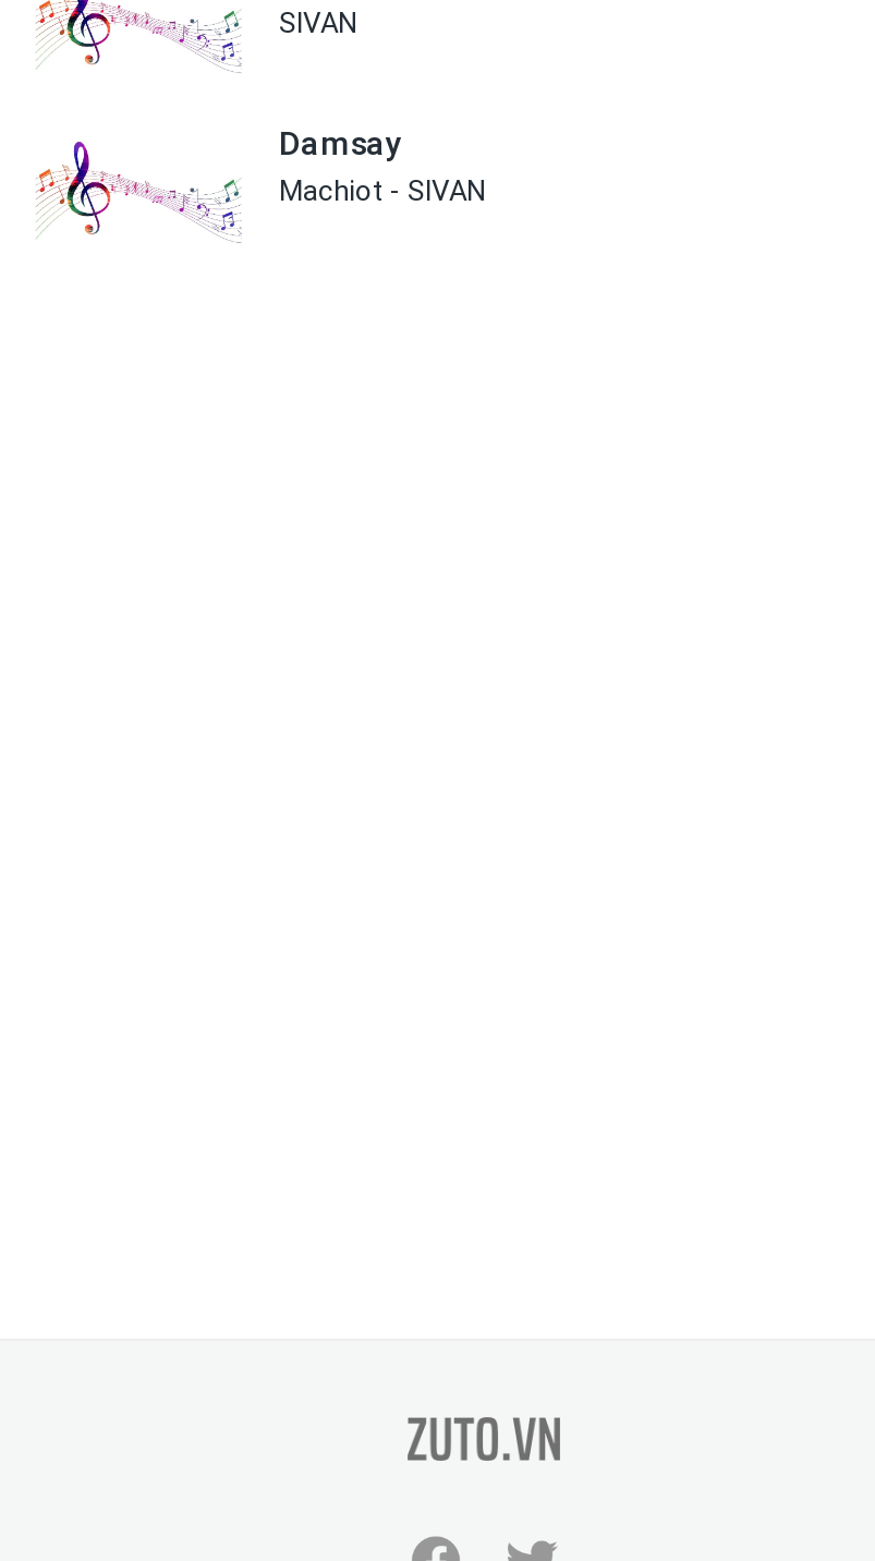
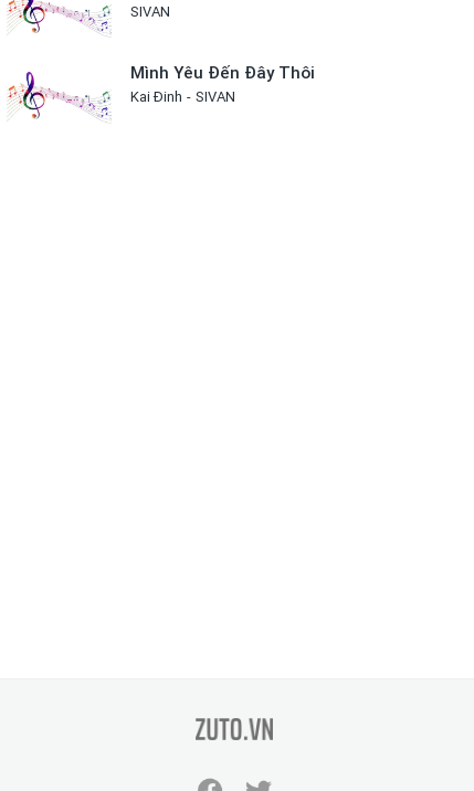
- Damsay
- Machiot
+ Mình Yêu Đến Đây Thôi
+ Kai Đinh
